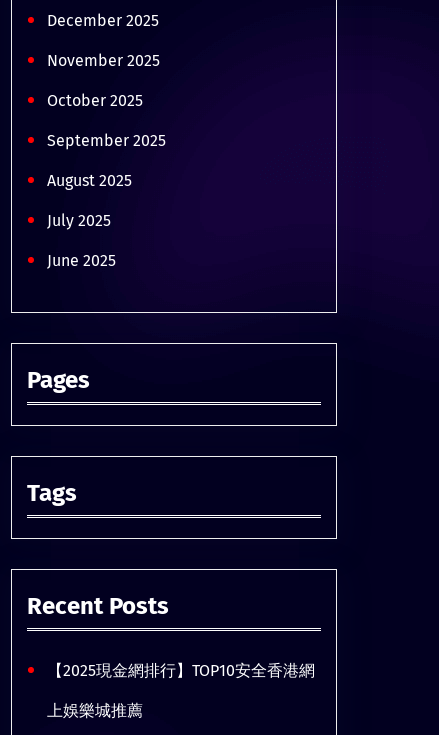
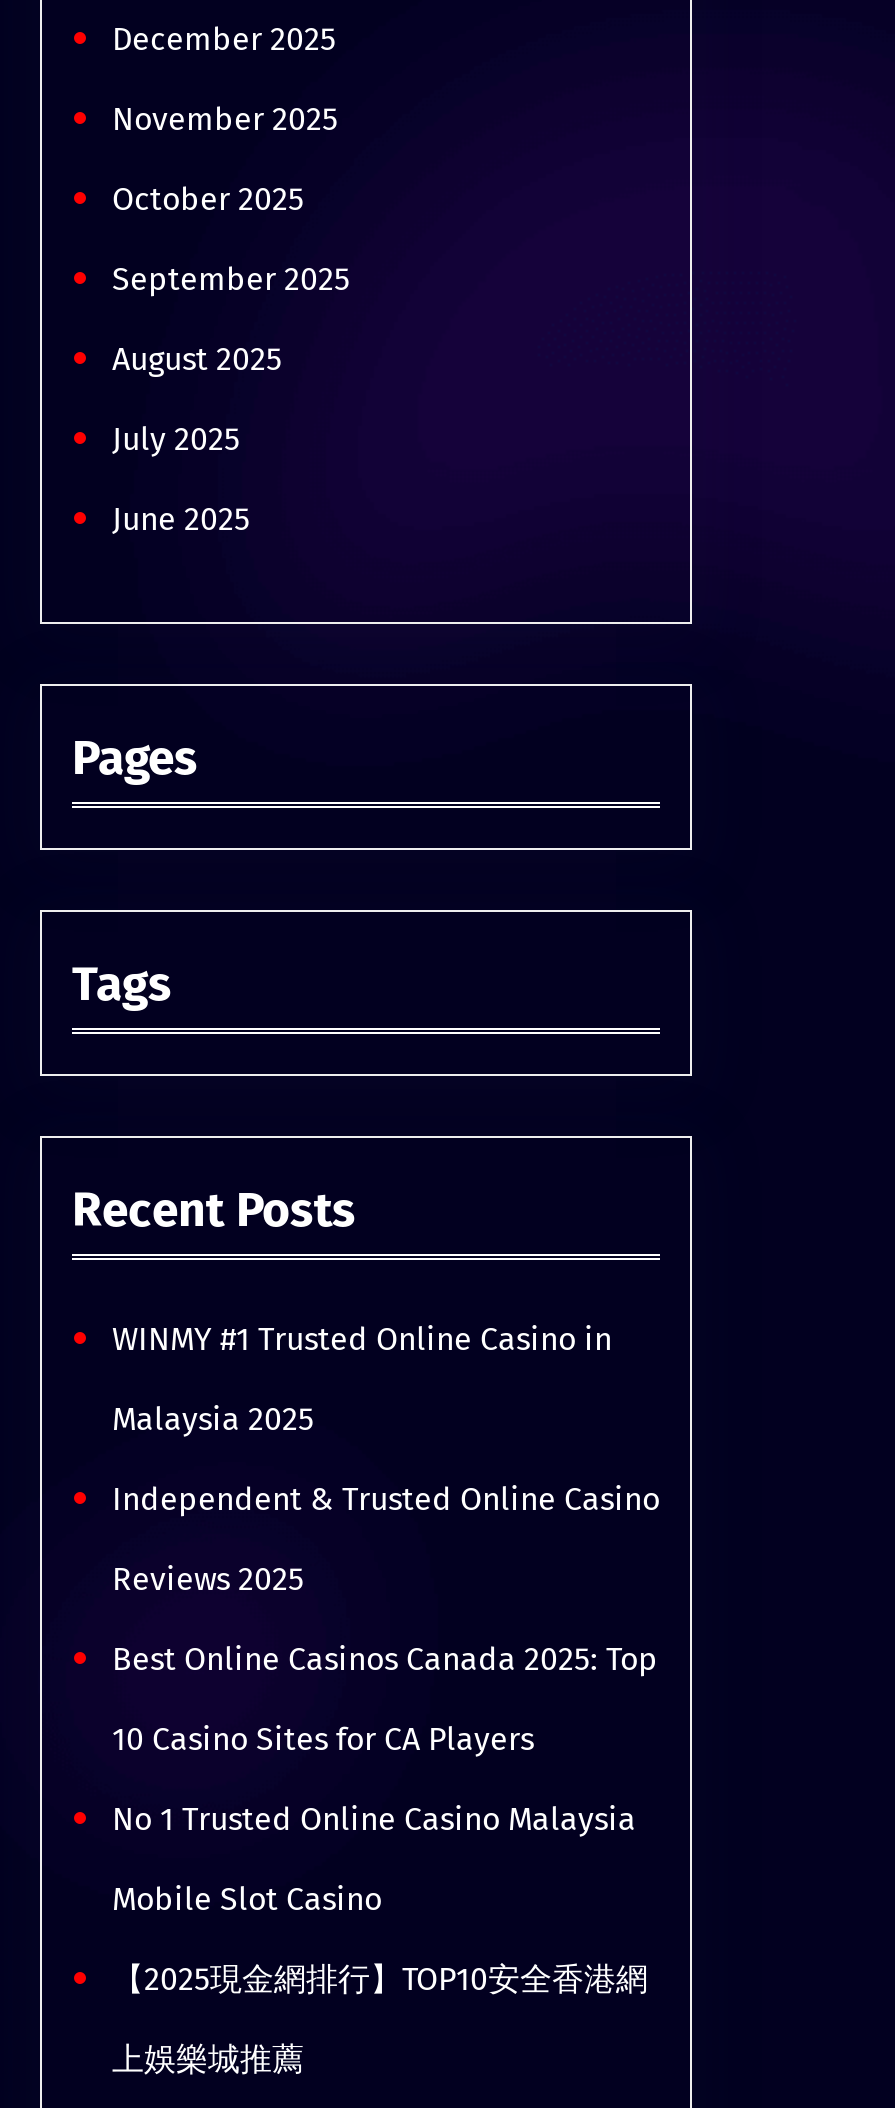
+ WINMY #1 Trusted Online Casino in
+ Malaysia 2025
+ Independent & Trusted Online Casino
+ Reviews 2025
+ Best Online Casinos Canada 2025: Top
+ 10 Casino Sites for CA Players
+ No 1 Trusted Online Casino Malaysia
+ Mobile Slot Casino
